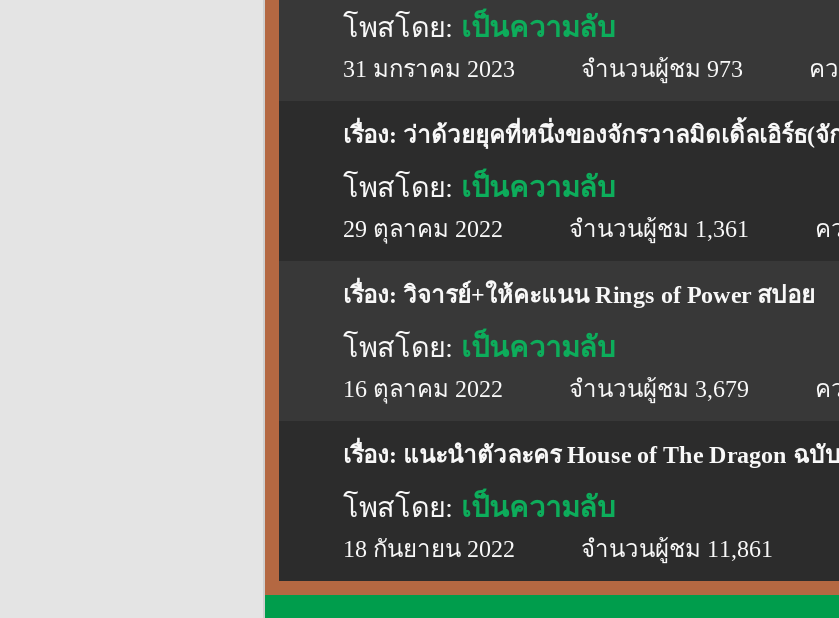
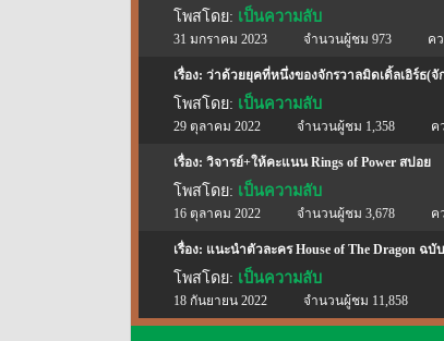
- จำนวนผู้ชม 1,361
+ จำนวนผู้ชม 1,358

- จำนวนผู้ชม 3,679
+ จำนวนผู้ชม 3,678

- จำนวนผู้ชม 11,861
+ จำนวนผู้ชม 11,858
